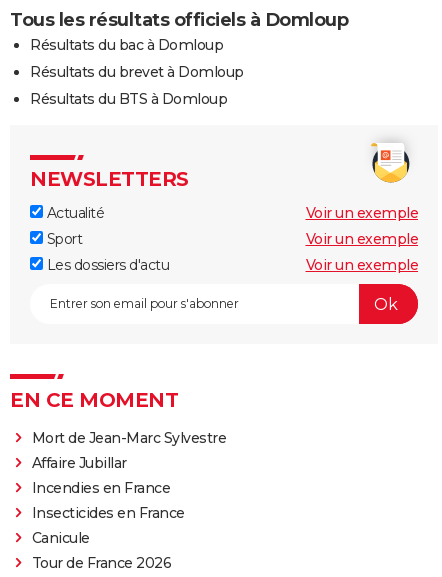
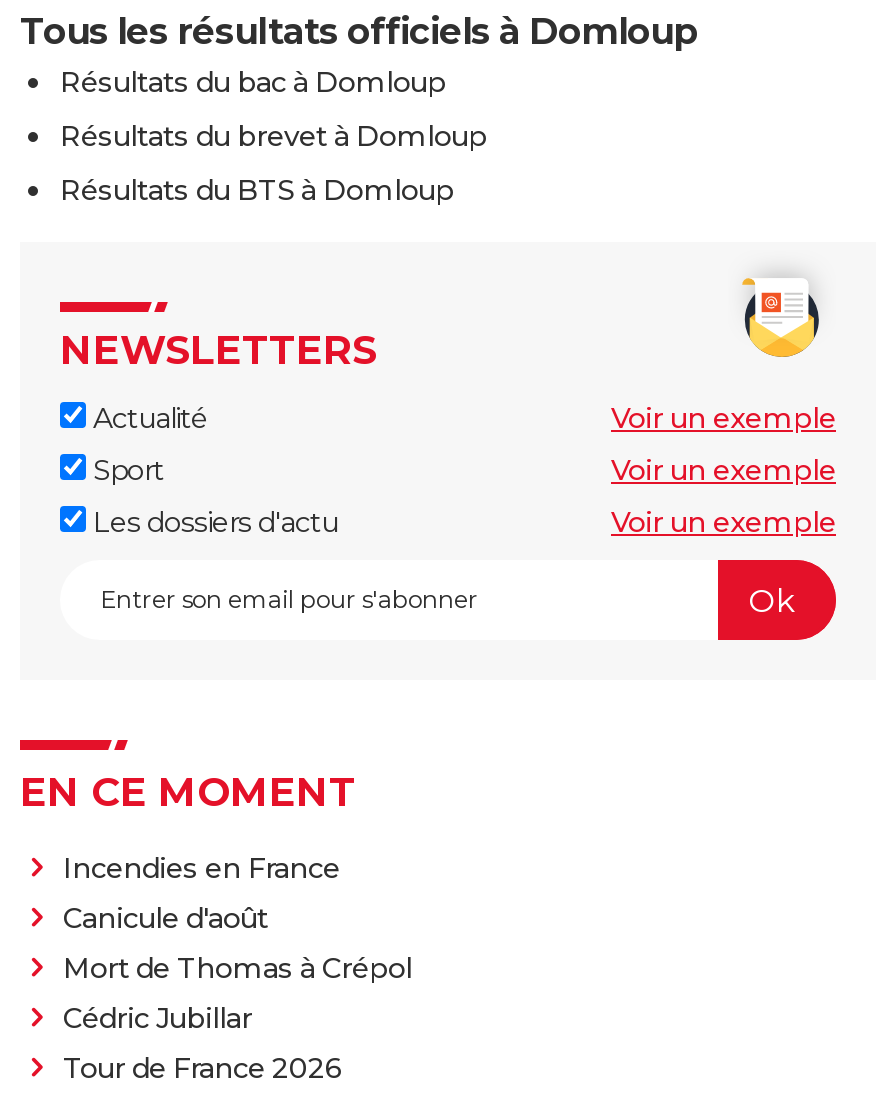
- Mort de Jean-Marc Sylvestre
- Affaire Jubillar

moved up: Incendies en France

- Insecticides en France
- Canicule
+ Canicule d'août
+ Mort de Thomas à Crépol
+ Cédric Jubillar
